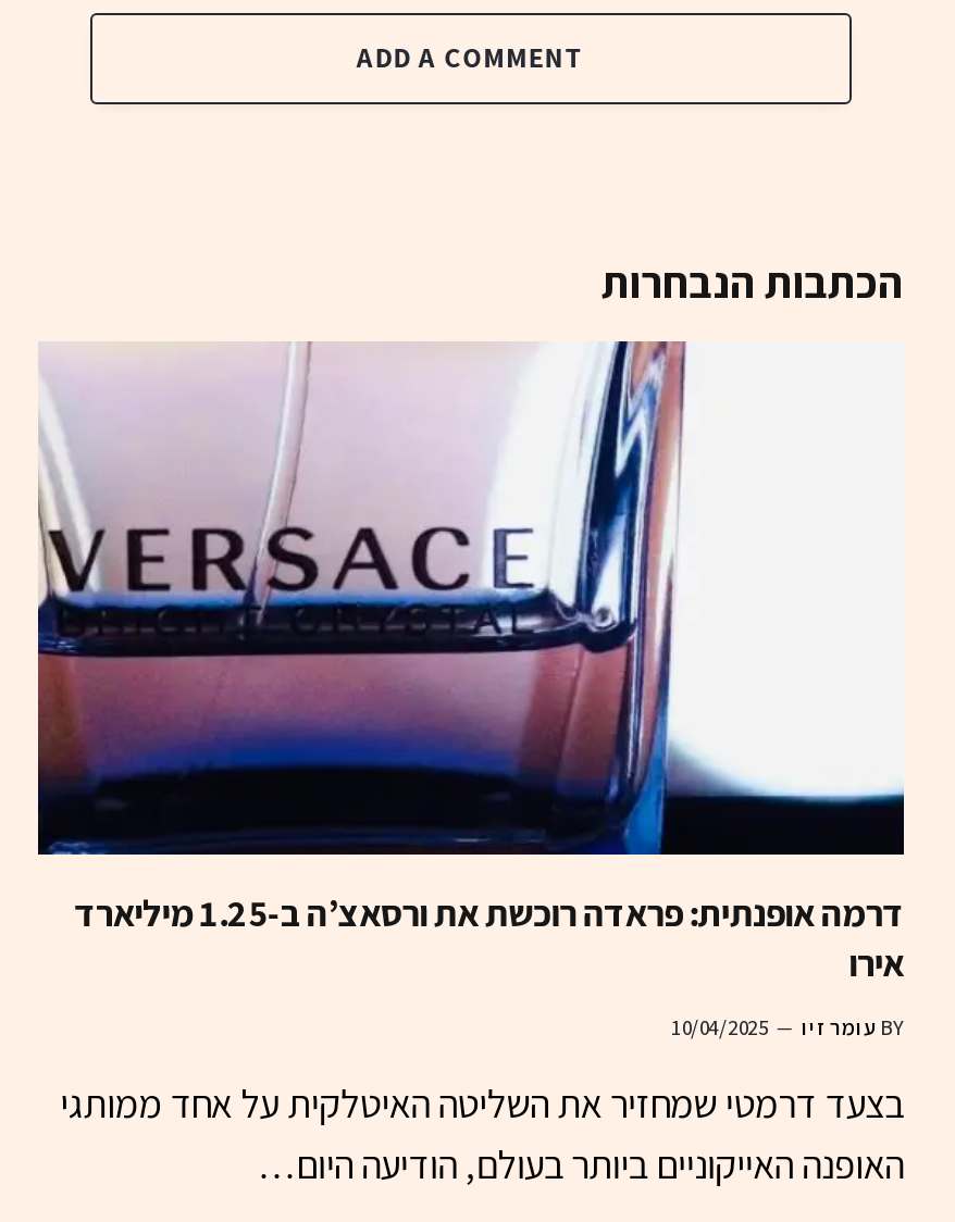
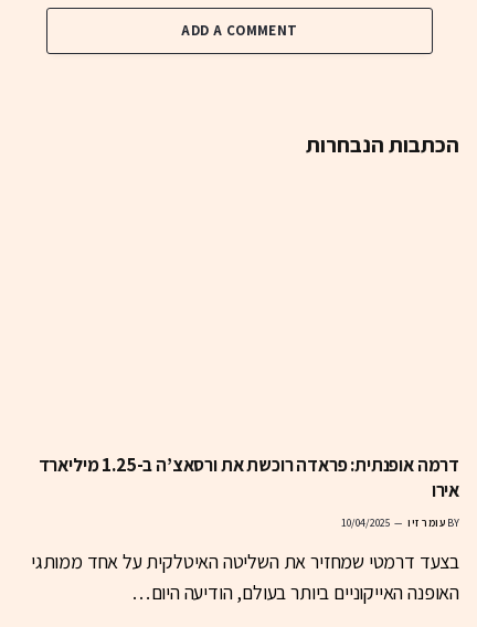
- [image]
